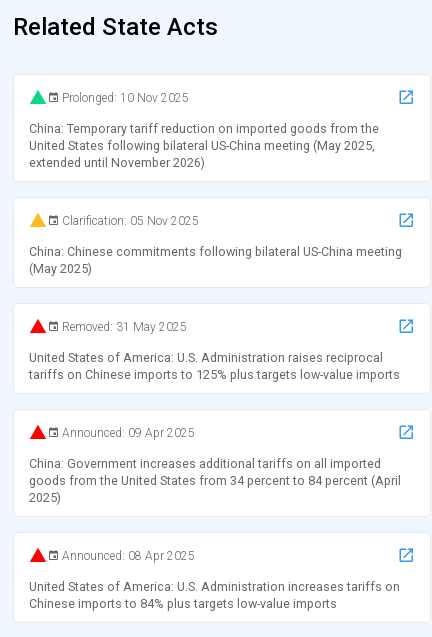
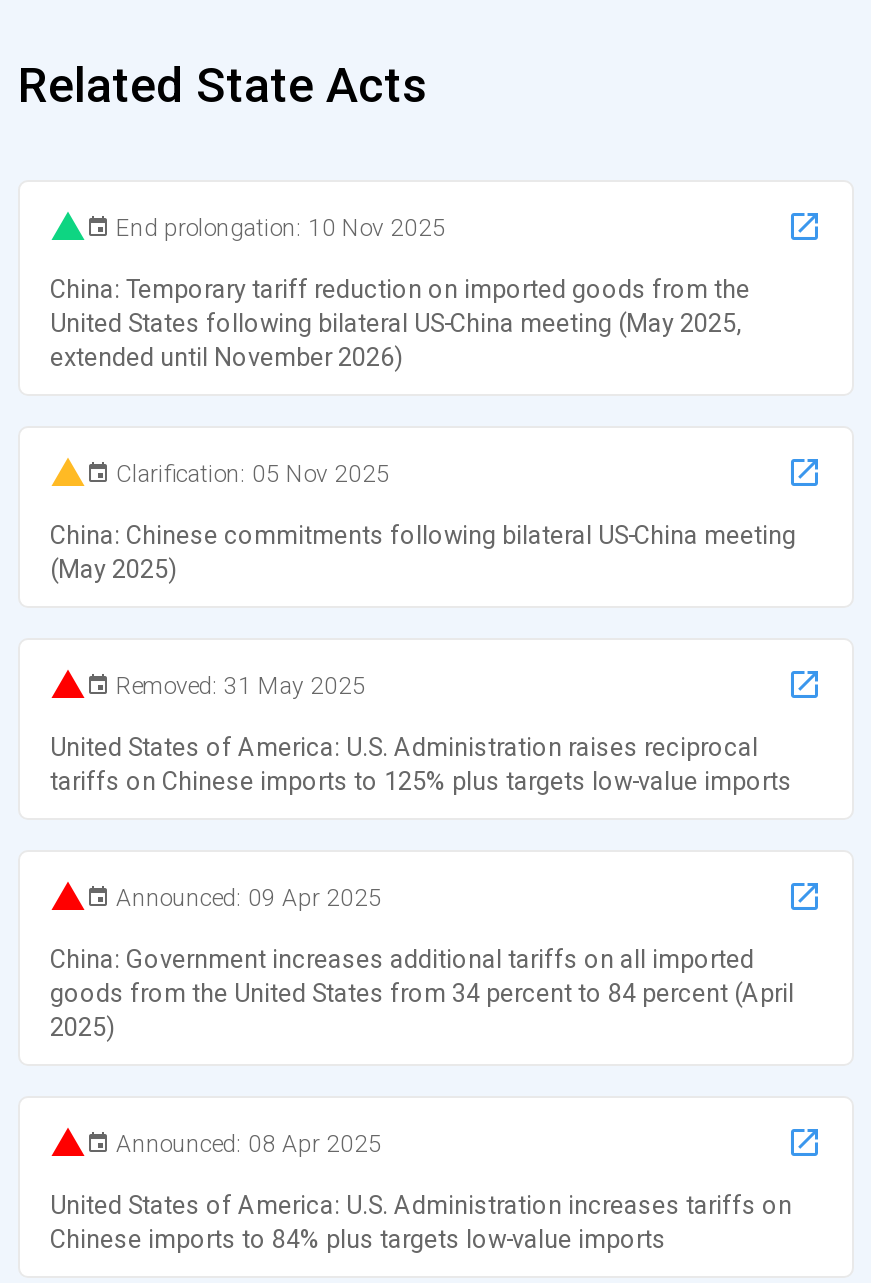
- Prolonged: 10 Nov 2025
+ End prolongation: 10 Nov 2025
